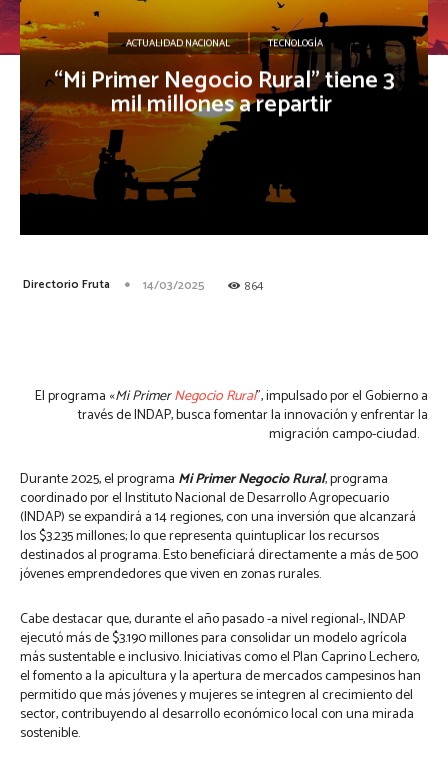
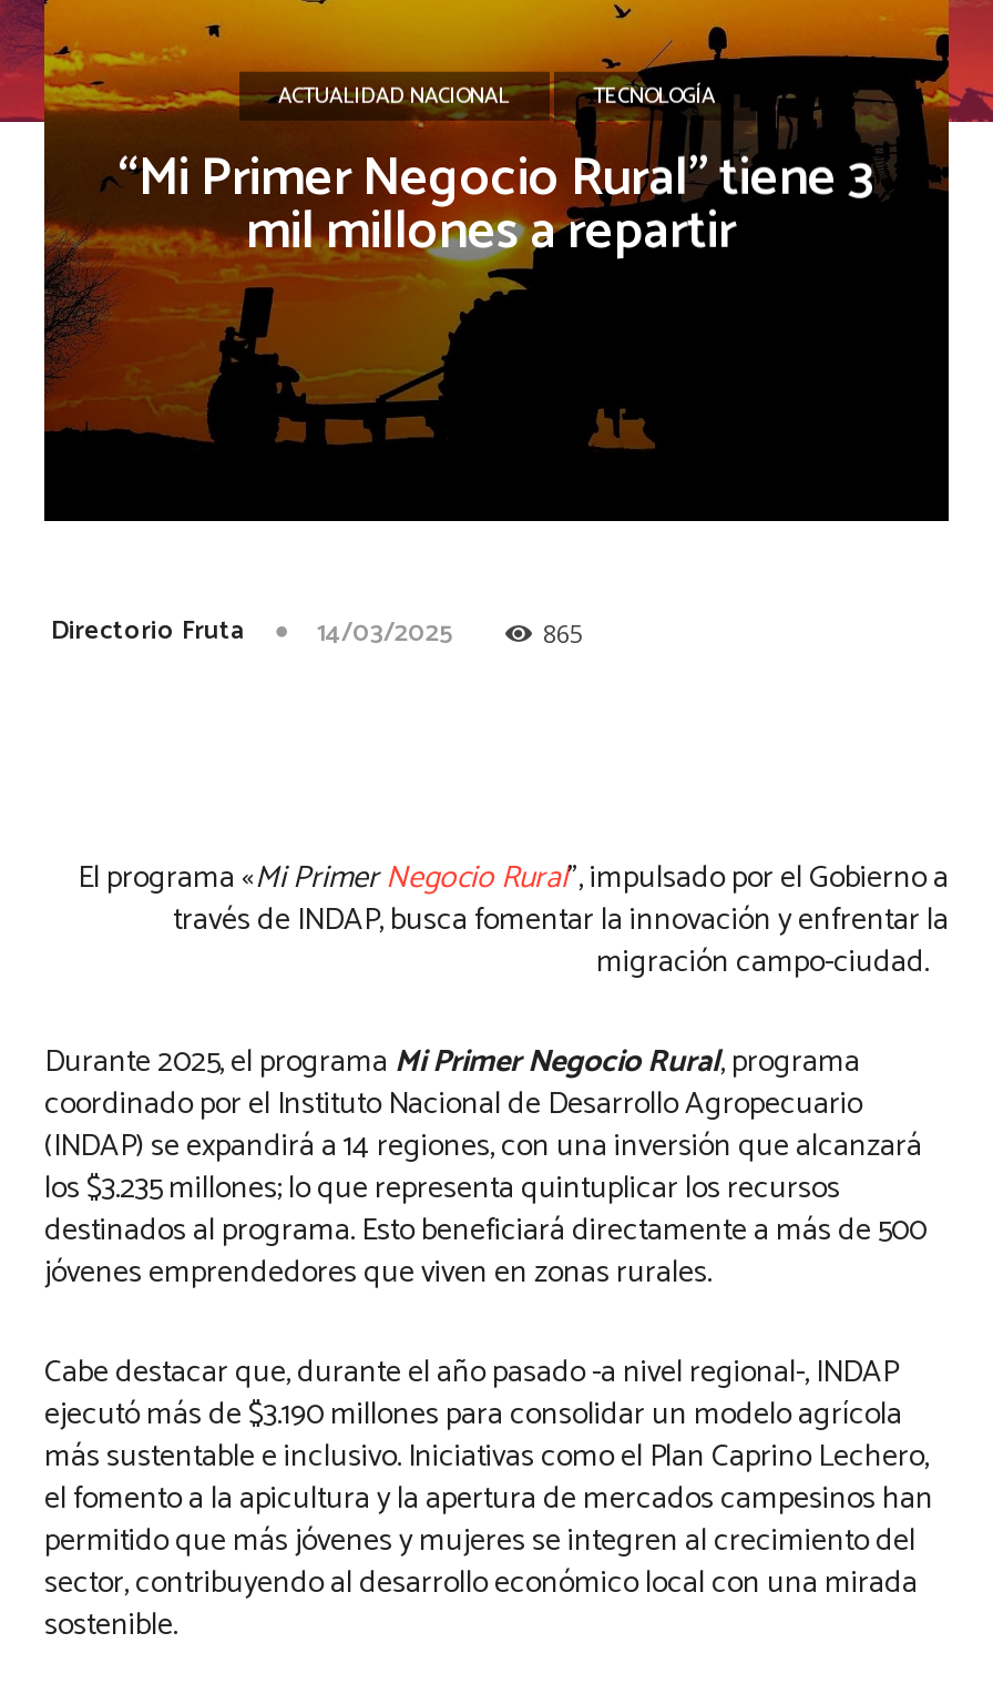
- 864
+ 865
